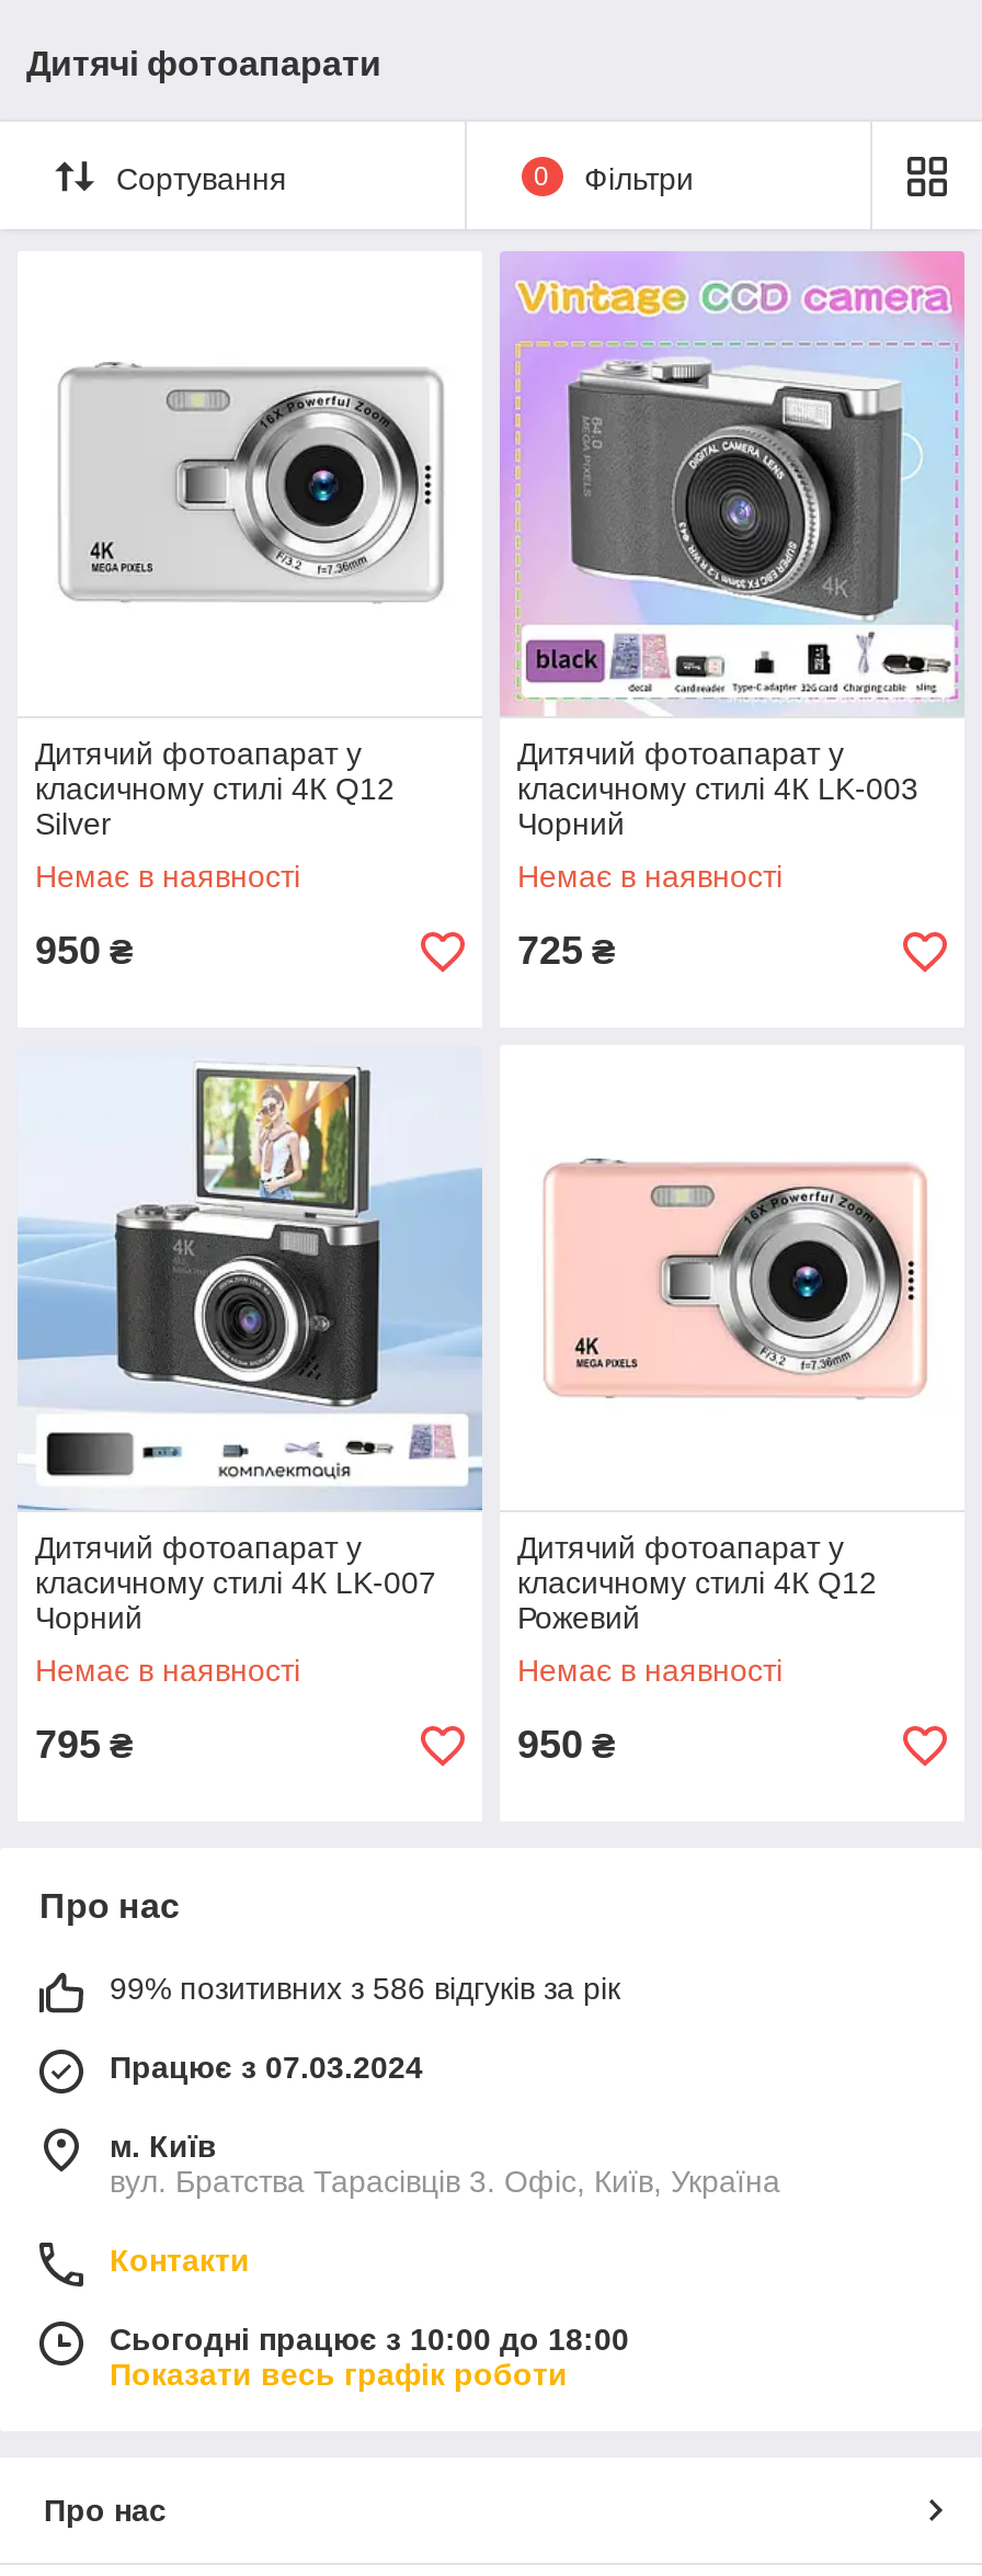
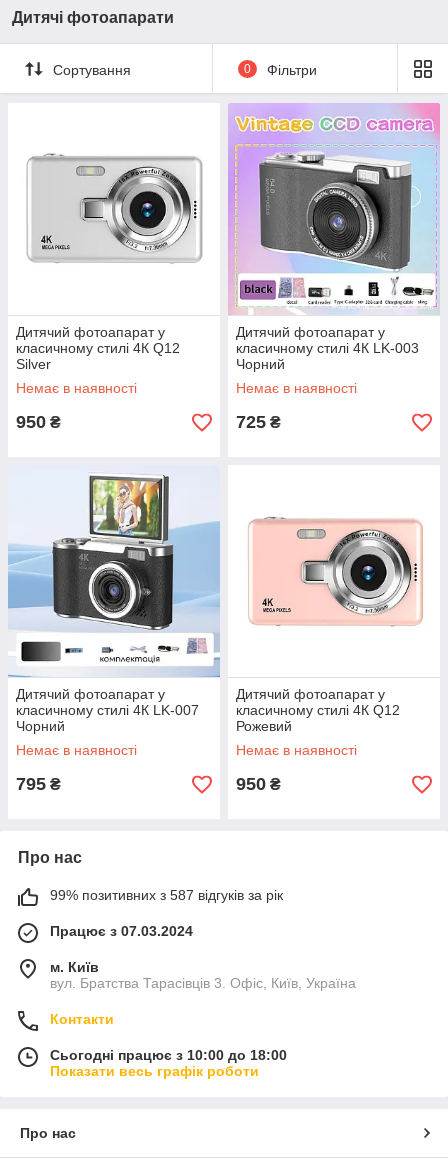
- 99% позитивних з 586 відгуків за рік
+ 99% позитивних з 587 відгуків за рік
